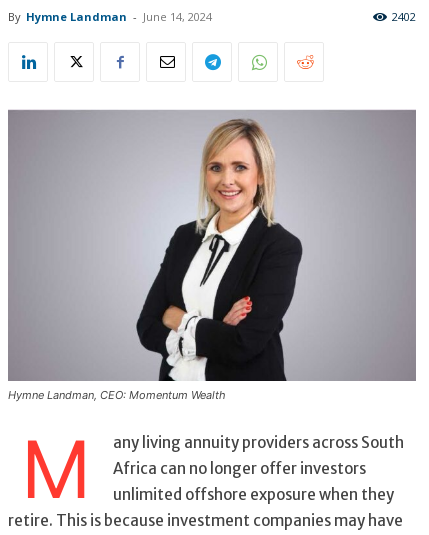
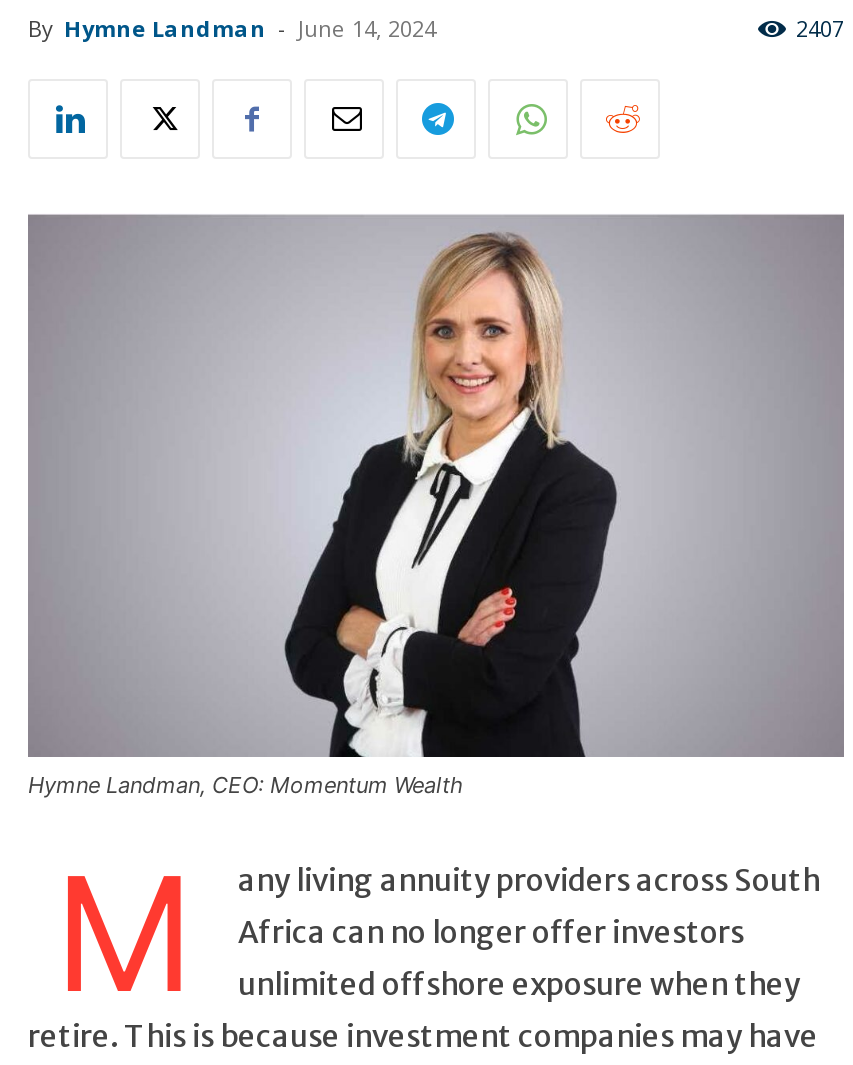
- 2402
+ 2407
